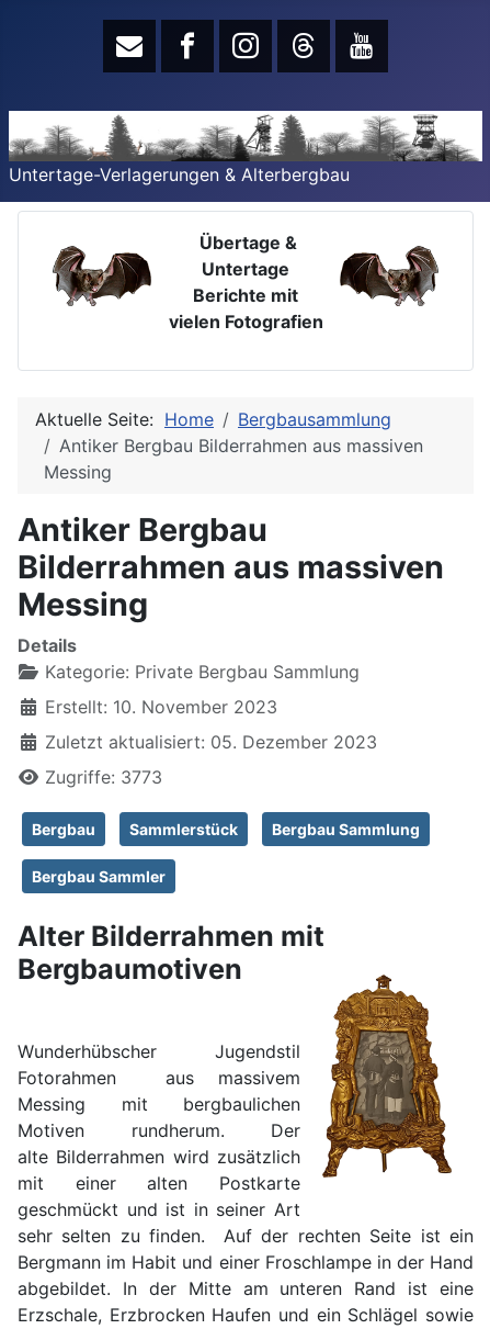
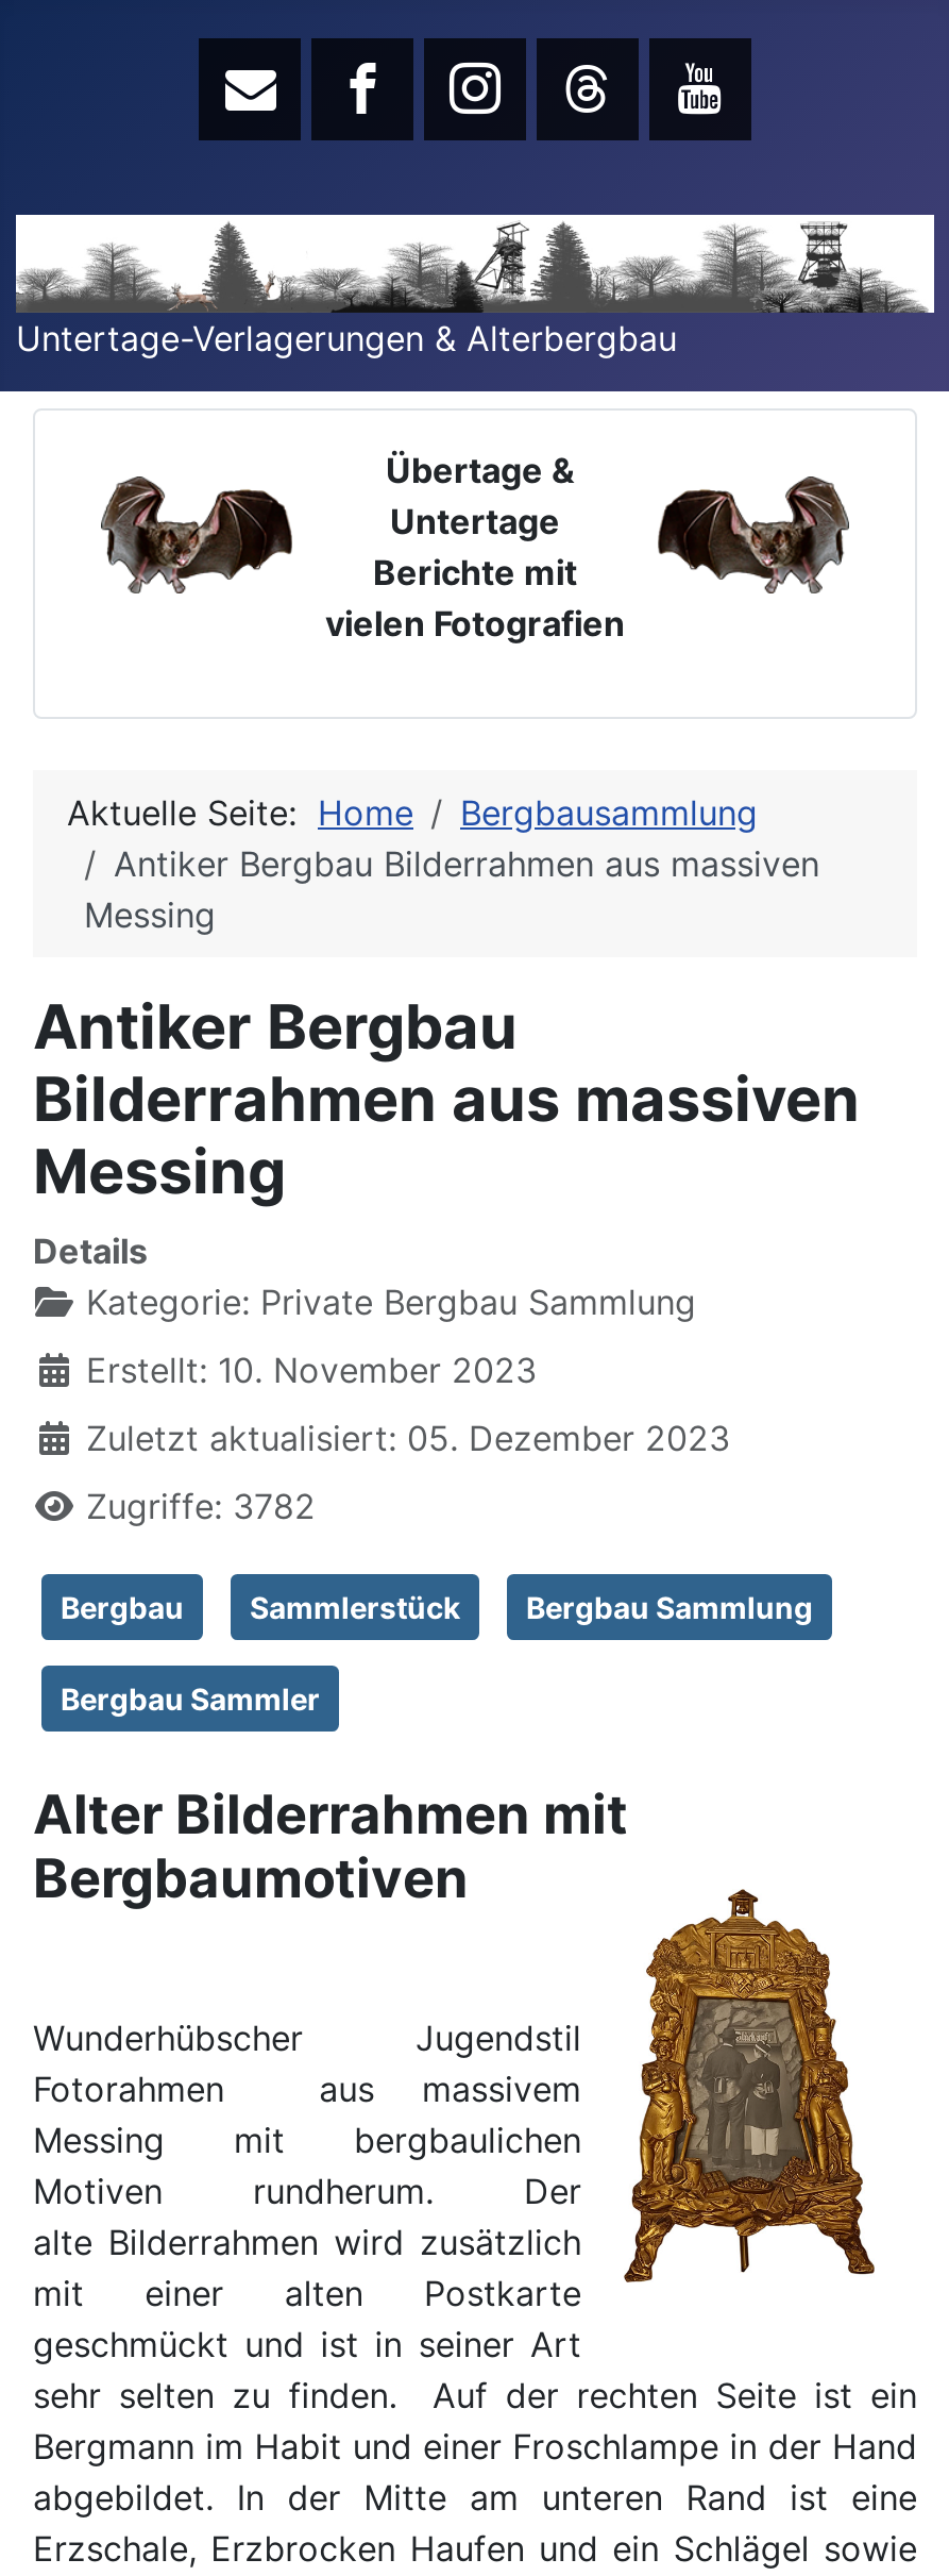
- Zugriffe: 3773
+ Zugriffe: 3782
